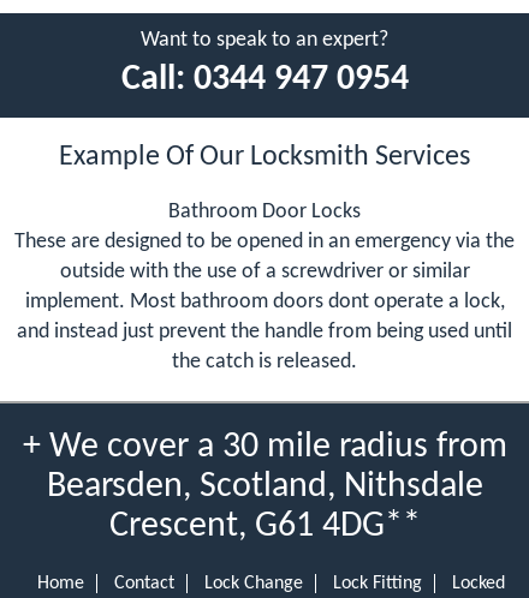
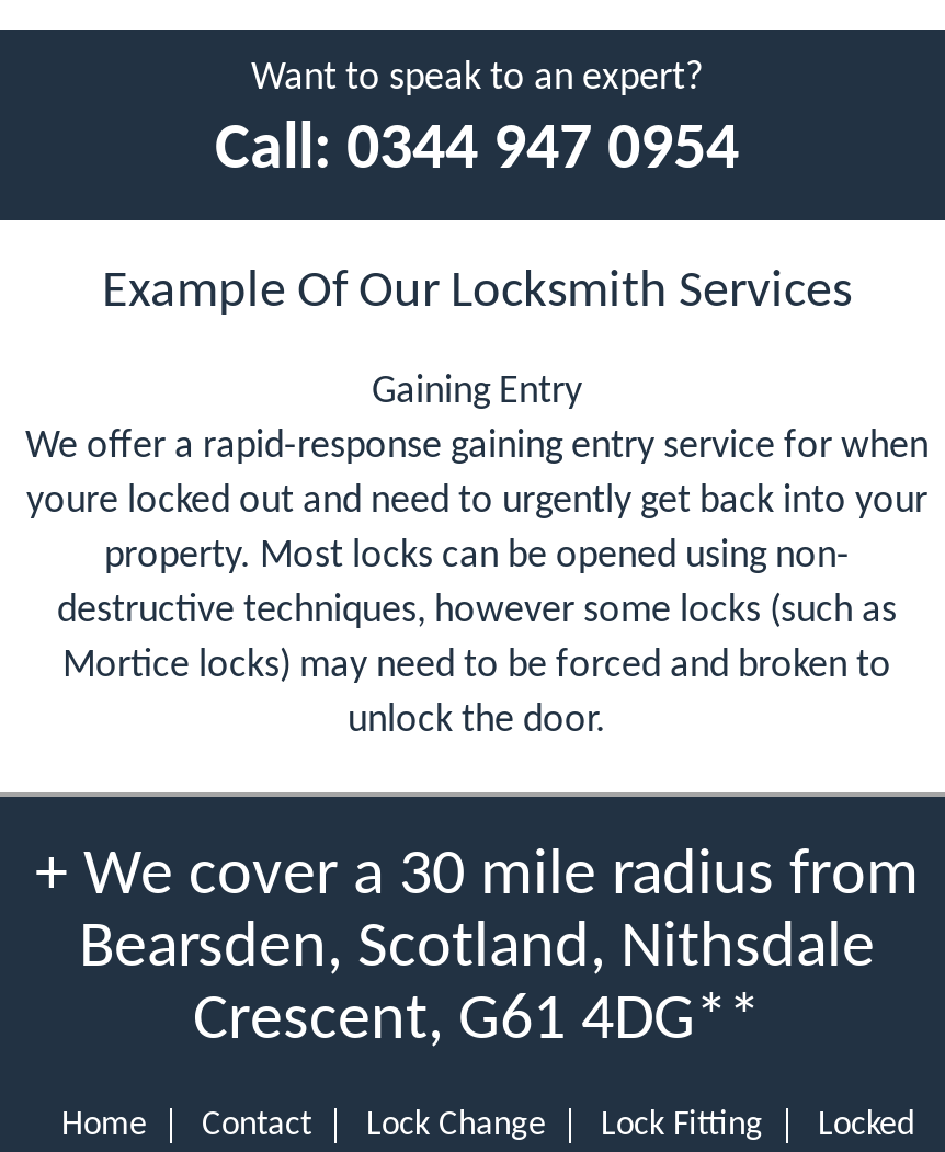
- Bathroom Door Locks
- These are designed to be opened in an emergency via the
- outside with the use of a screwdriver or similar
- implement. Most bathroom doors dont operate a lock,
- and instead just prevent the handle from being used until
- the catch is released.
+ Gaining Entry
+ We offer a rapid-response gaining entry service for when
+ youre locked out and need to urgently get back into your
+ property. Most locks can be opened using non-
+ destructive techniques, however some locks (such as
+ Mortice locks) may need to be forced and broken to
+ unlock the door.
